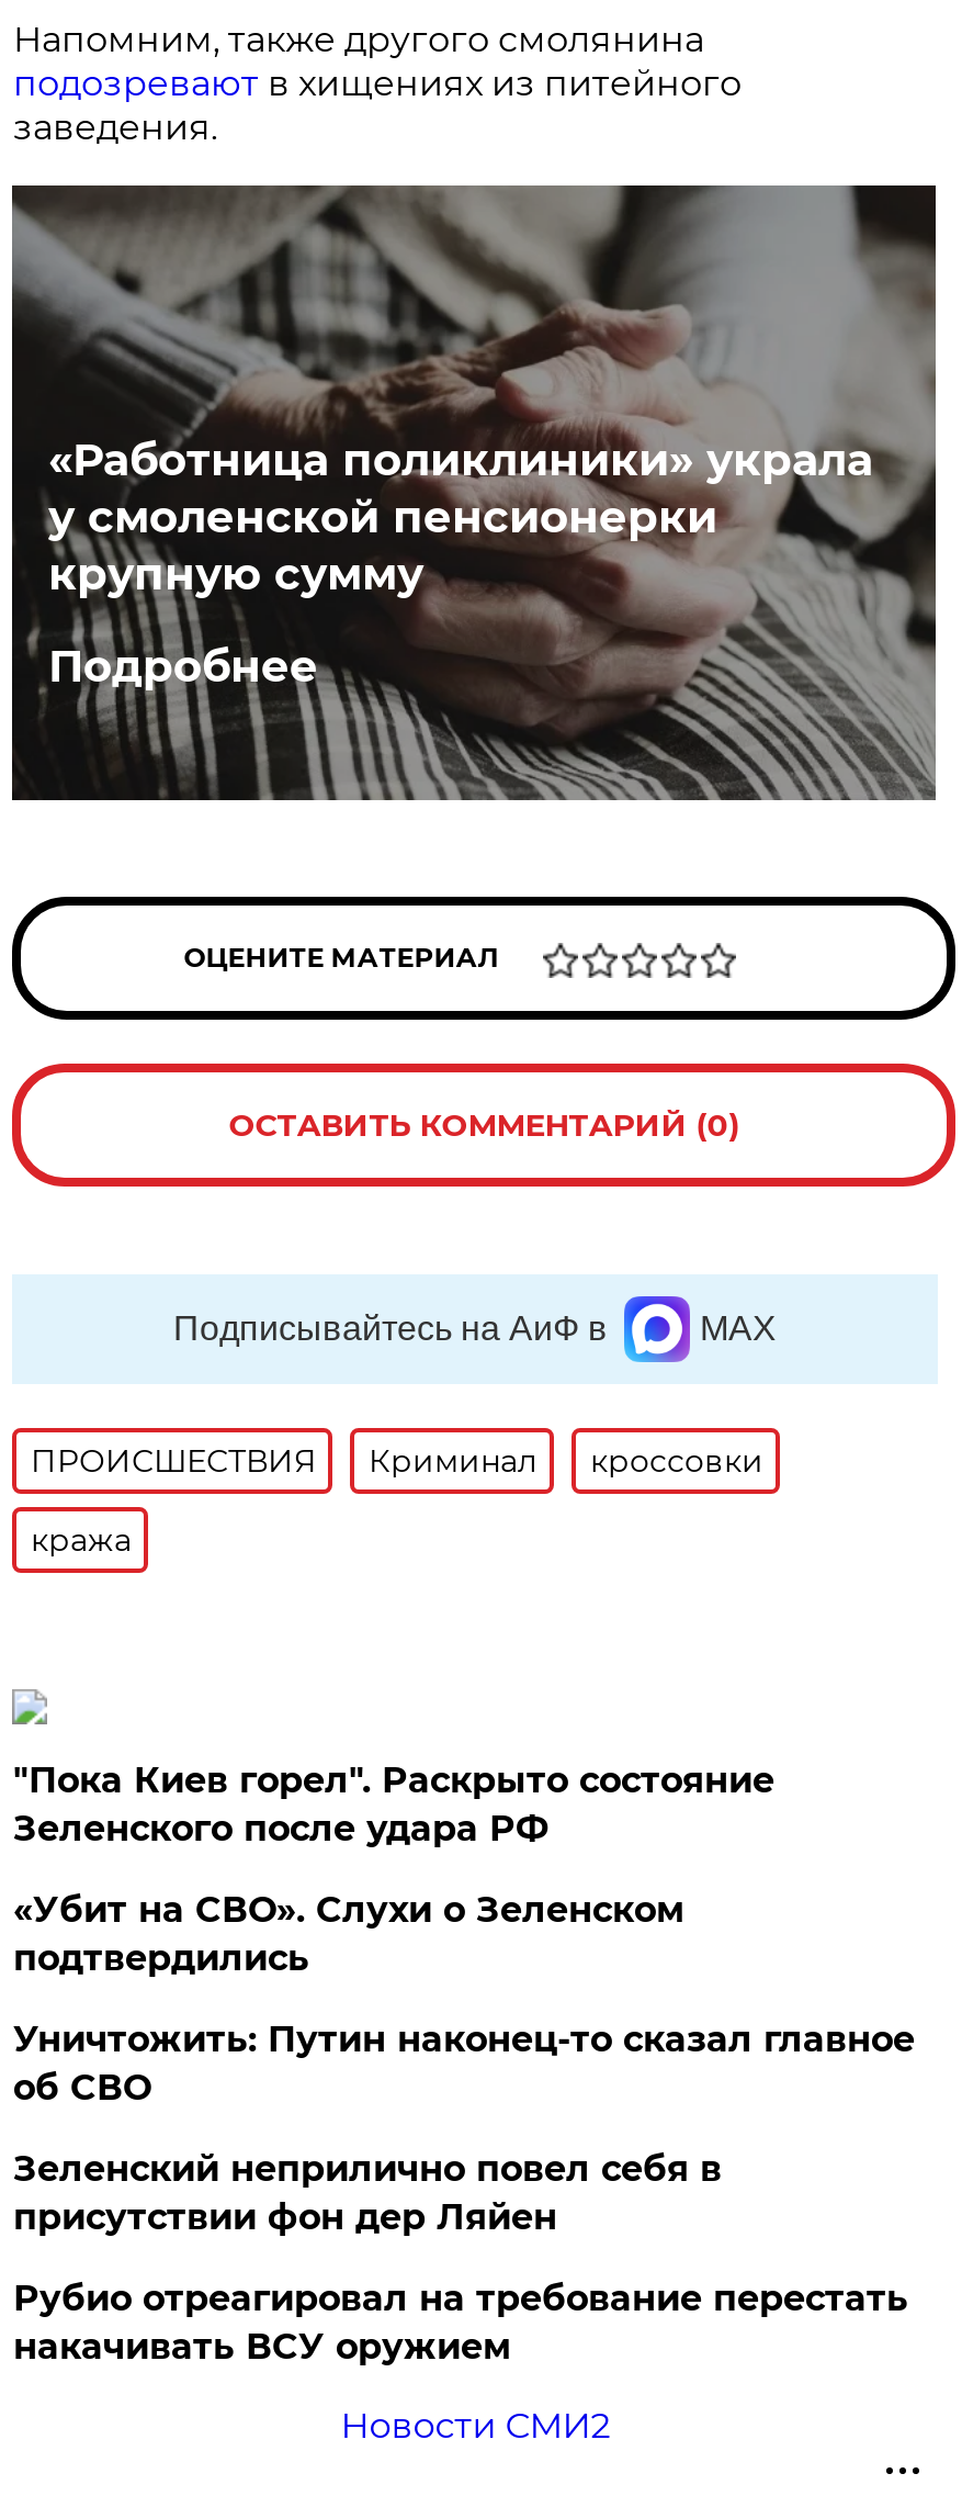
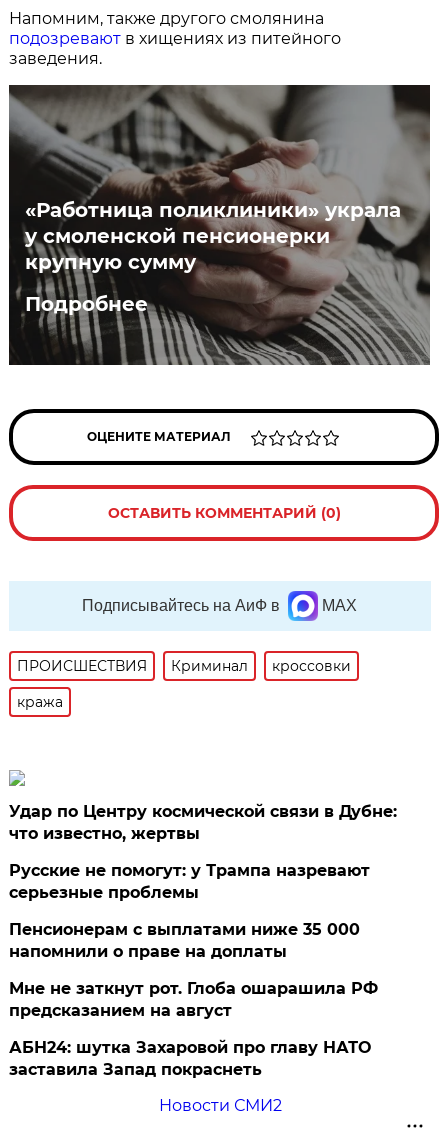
- "Пока Киев горел". Раскрыто состояние
- Зеленского после удара РФ
+ Удар по Центру космической связи в Дубне:
+ что известно, жертвы

- «Убит на СВО». Слухи о Зеленском
- подтвердились
+ Русские не помогут: у Трампа назревают
+ серьезные проблемы

- Уничтожить: Путин наконец-то сказал главное
- об СВО
+ Пенсионерам с выплатами ниже 35 000
+ напомнили о праве на доплаты

- Зеленский неприлично повел cебя в
- присутствии фон дер Ляйен
+ Мне не заткнут рот. Глоба ошарашила РФ
+ предсказанием на август

- Рубио отреагировал на требование перестать
- накачивать ВСУ оружием
+ АБН24: шутка Захаровой про главу НАТО
+ заставила Запад покраснеть
